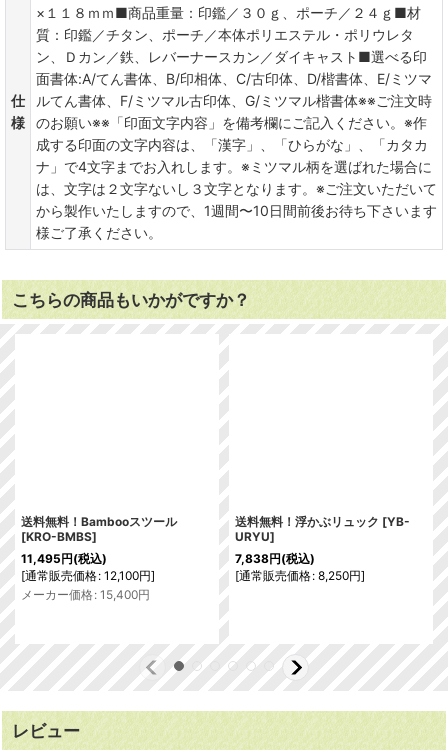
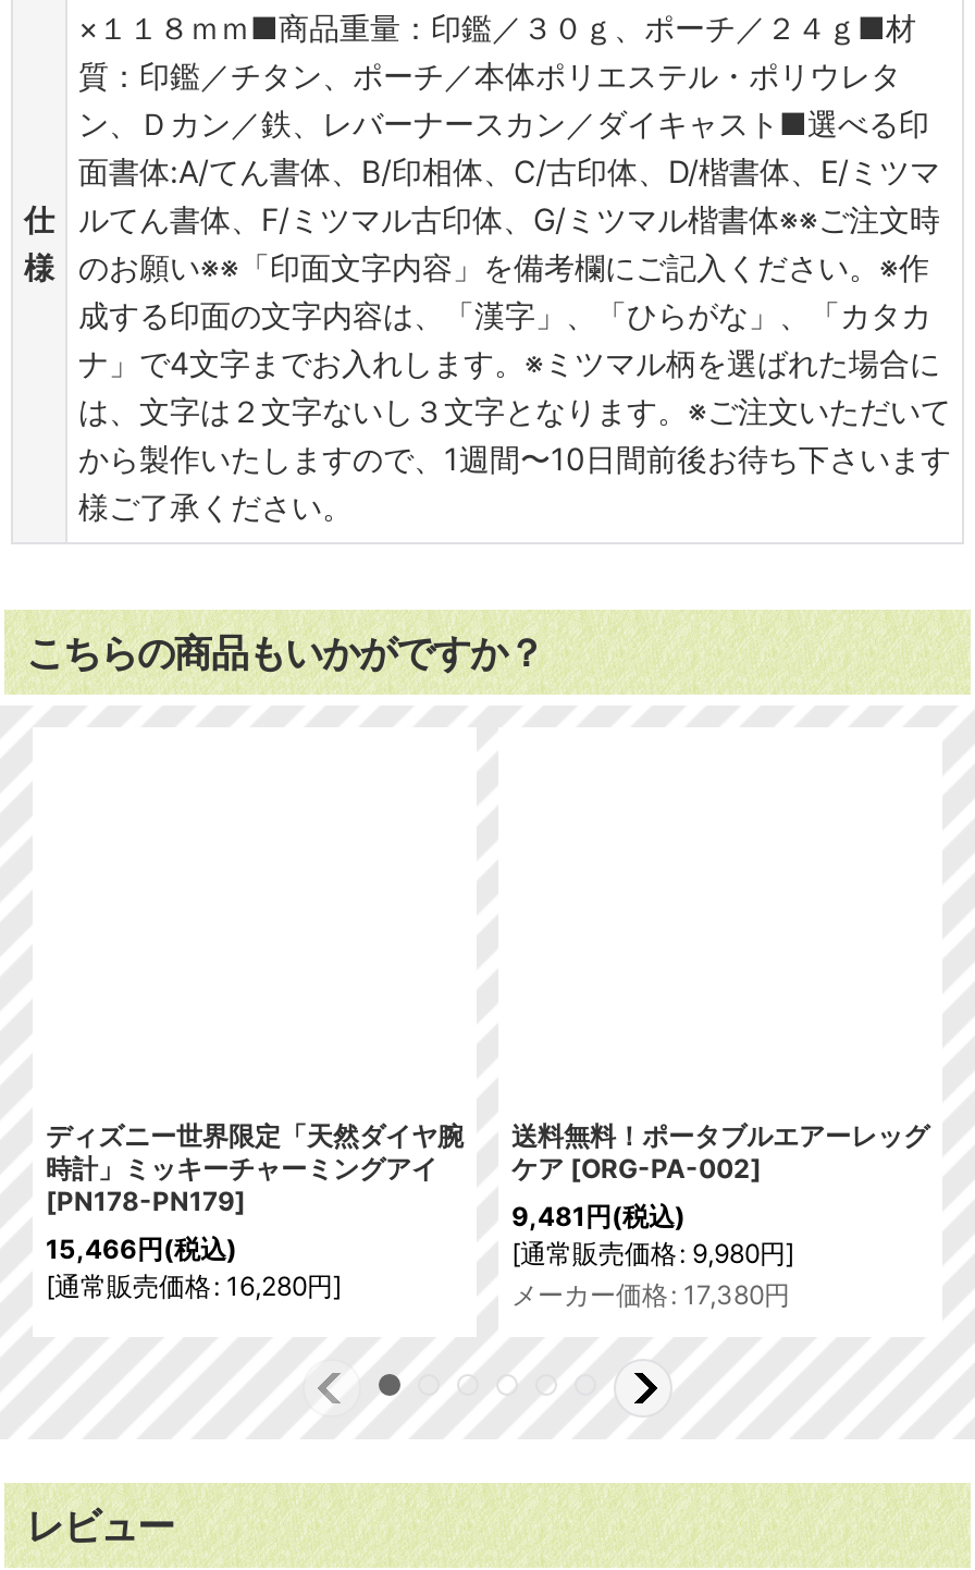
- 送料無料！Bambooスツール
- [KRO-BMBS]
+ ディズニー世界限定「天然ダイヤ腕
+ 時計」ミッキーチャーミングアイ
+ [PN178-PN179]

- 送料無料！浮かぶリュック [YB-
- URYU]
+ 送料無料！ポータブルエアーレッグ
+ ケア [ORG-PA-002]

- 11,495円(税込)
- [通常販売価格: 12,100円]
- メーカー価格: 15,400円
+ 15,466円(税込)
+ [通常販売価格: 16,280円]

- 7,838円(税込)
- [通常販売価格: 8,250円]
+ 9,481円(税込)
+ [通常販売価格: 9,980円]
+ メーカー価格: 17,380円
